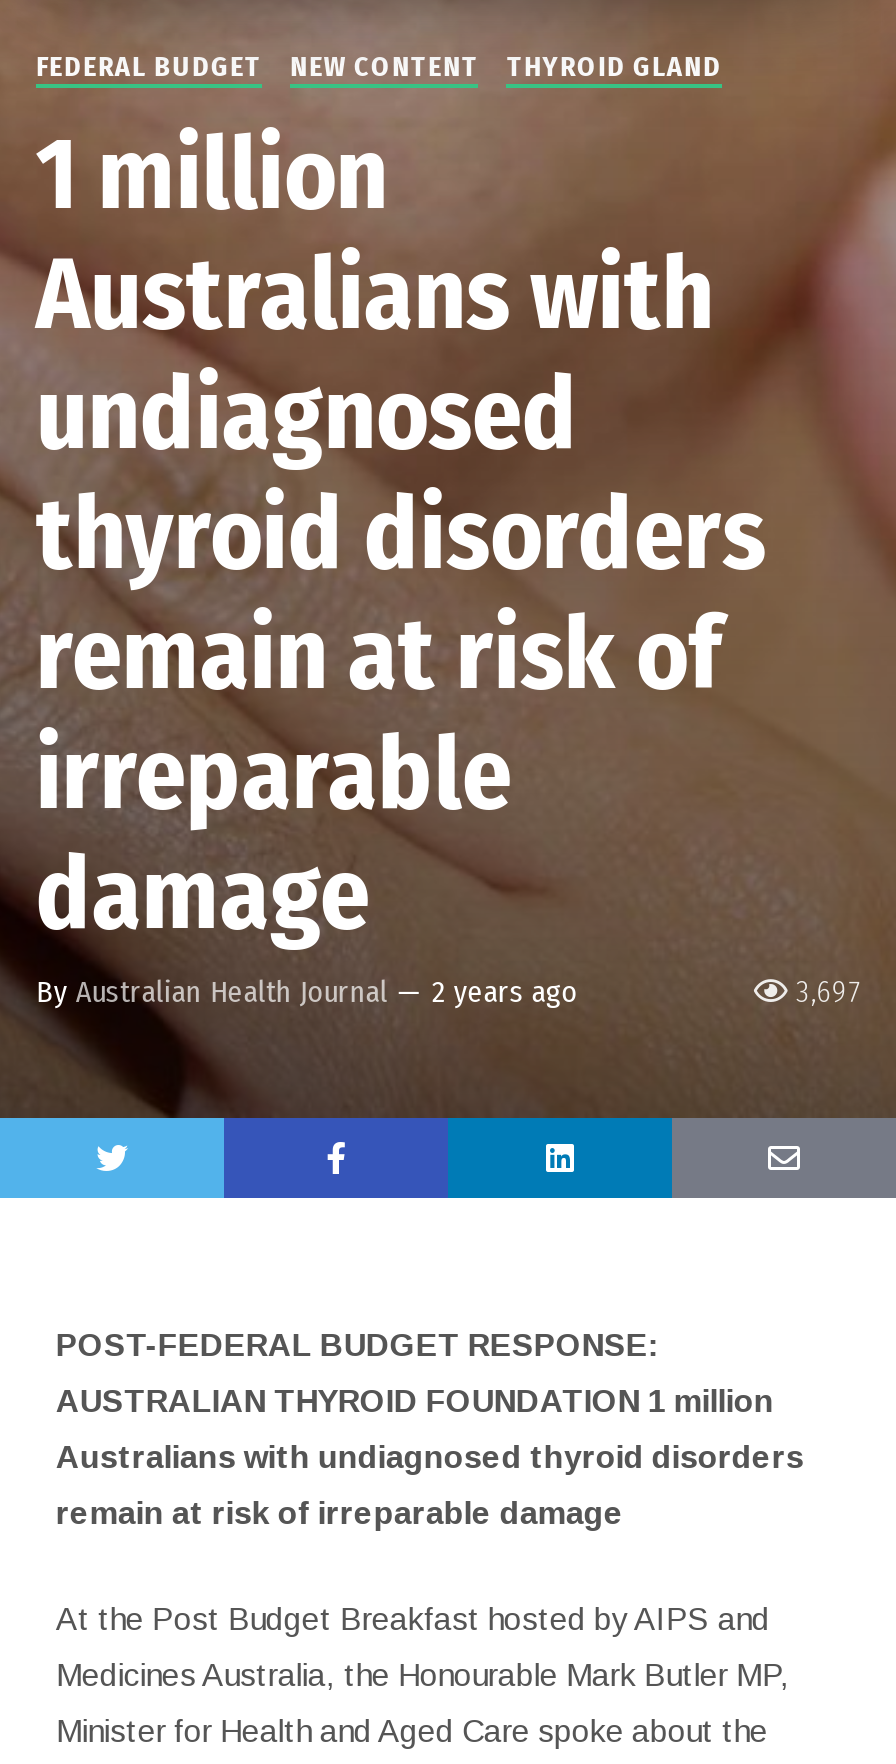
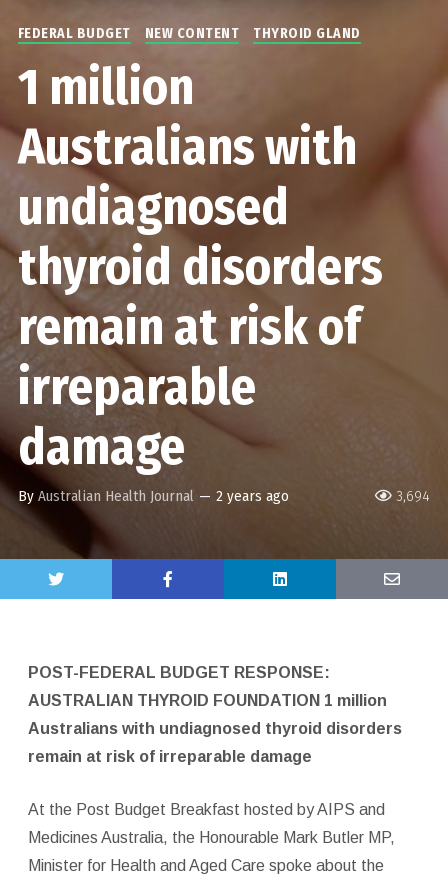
- 3,697
+ 3,694
